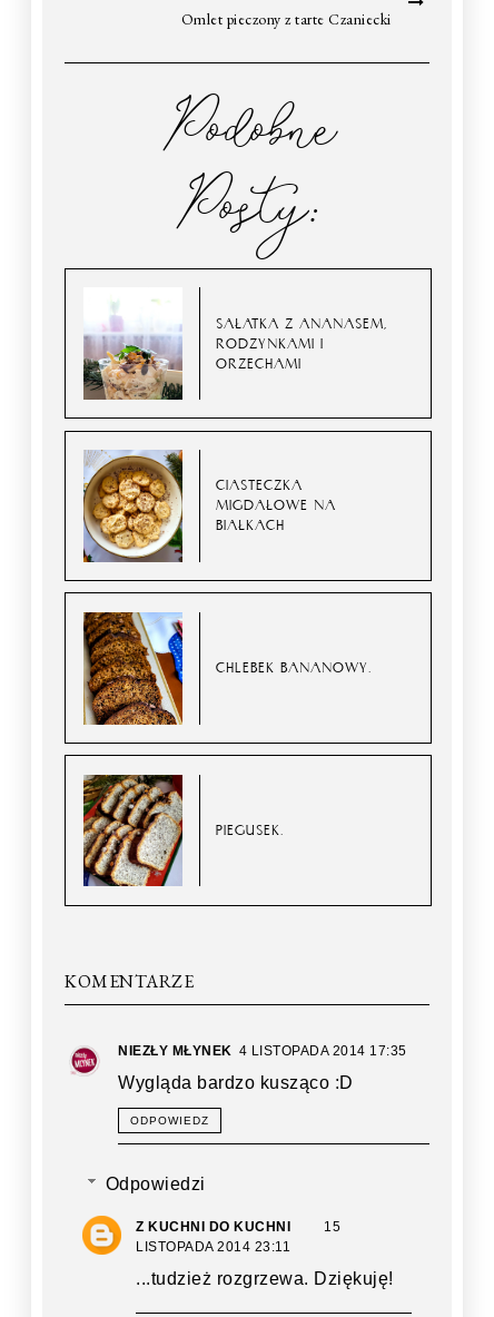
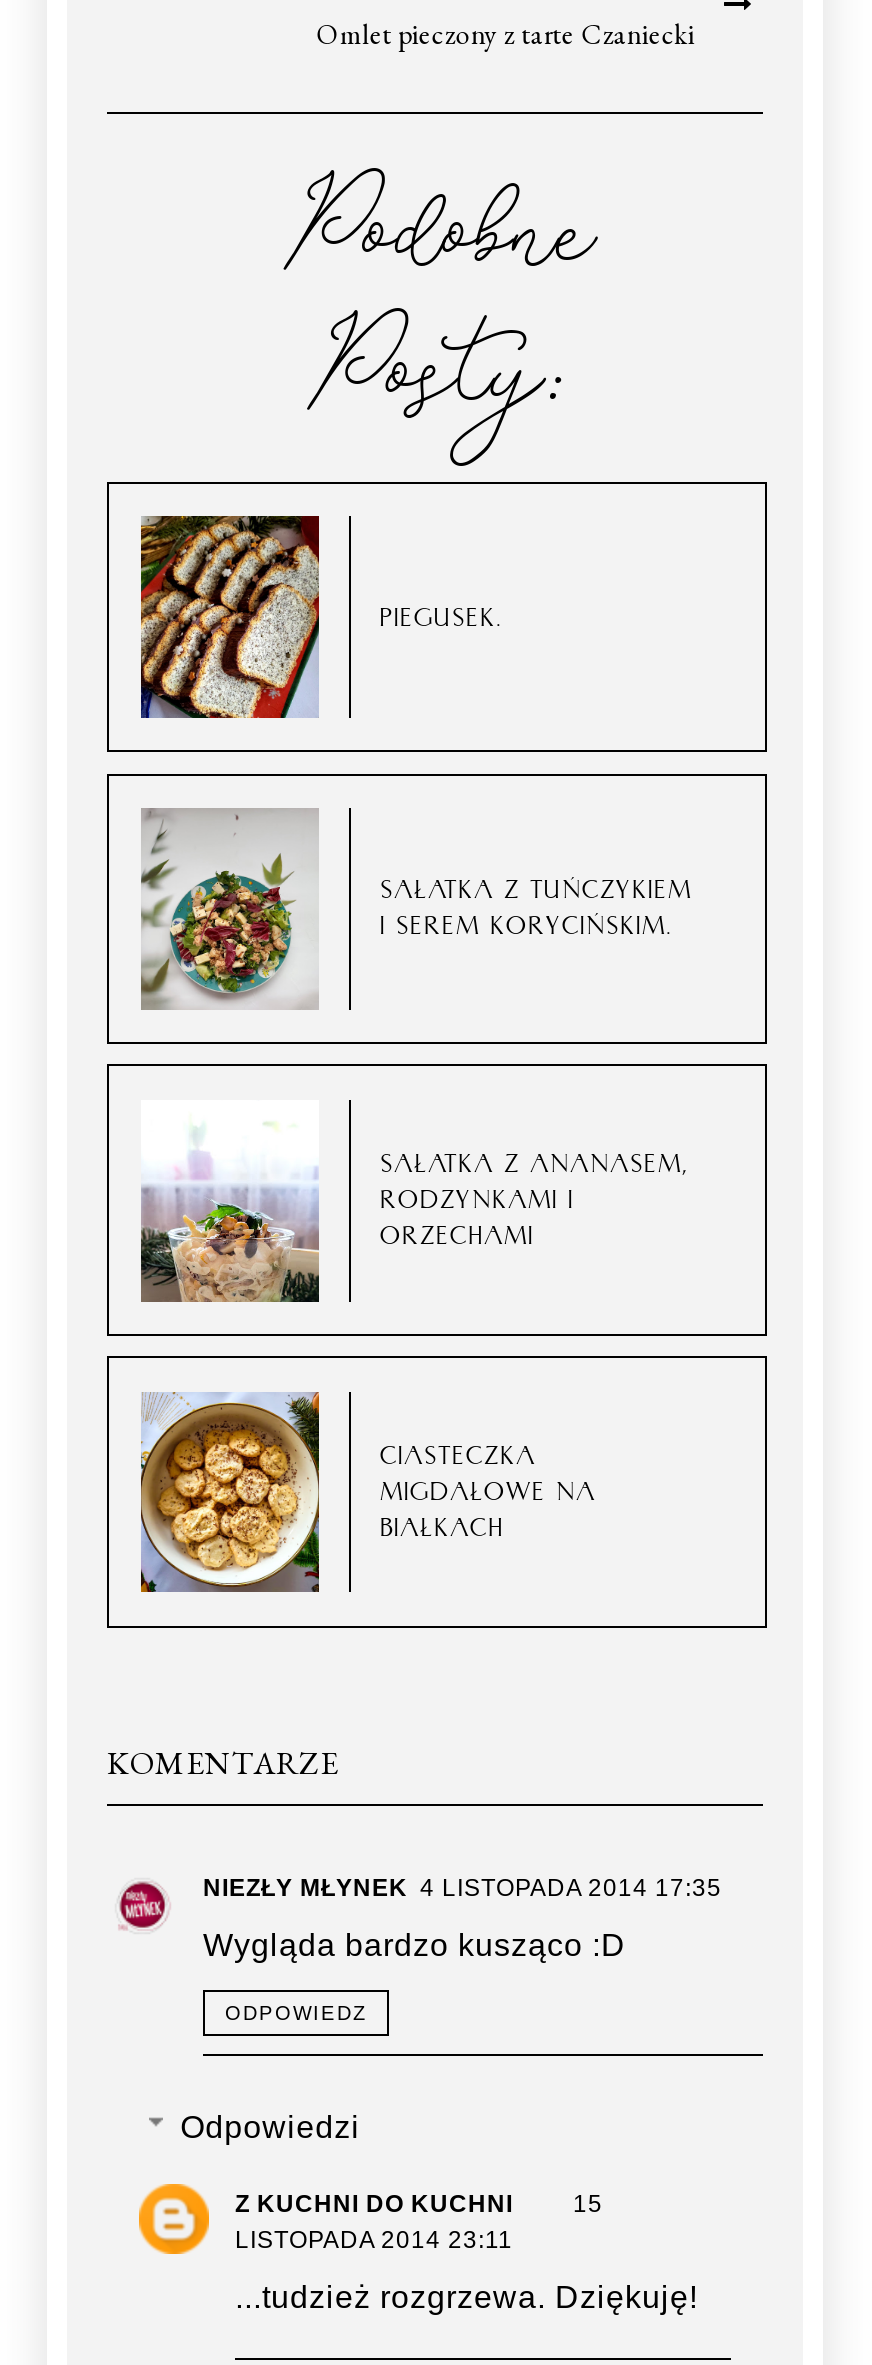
+ [image]
+ SAŁATKA Z TUŃCZYKIEM
+ I SEREM KORYCIŃSKIM.

moved down: [image] | SAŁATKA Z ANANASEM, | RODZYNKAMI I | ORZECHAMI | CIASTECZKA | MIGDAŁOWE NA | BIAŁKACH

- [image]
- CHLEBEK BANANOWY.

moved up: [image] | PIEGUSEK.
